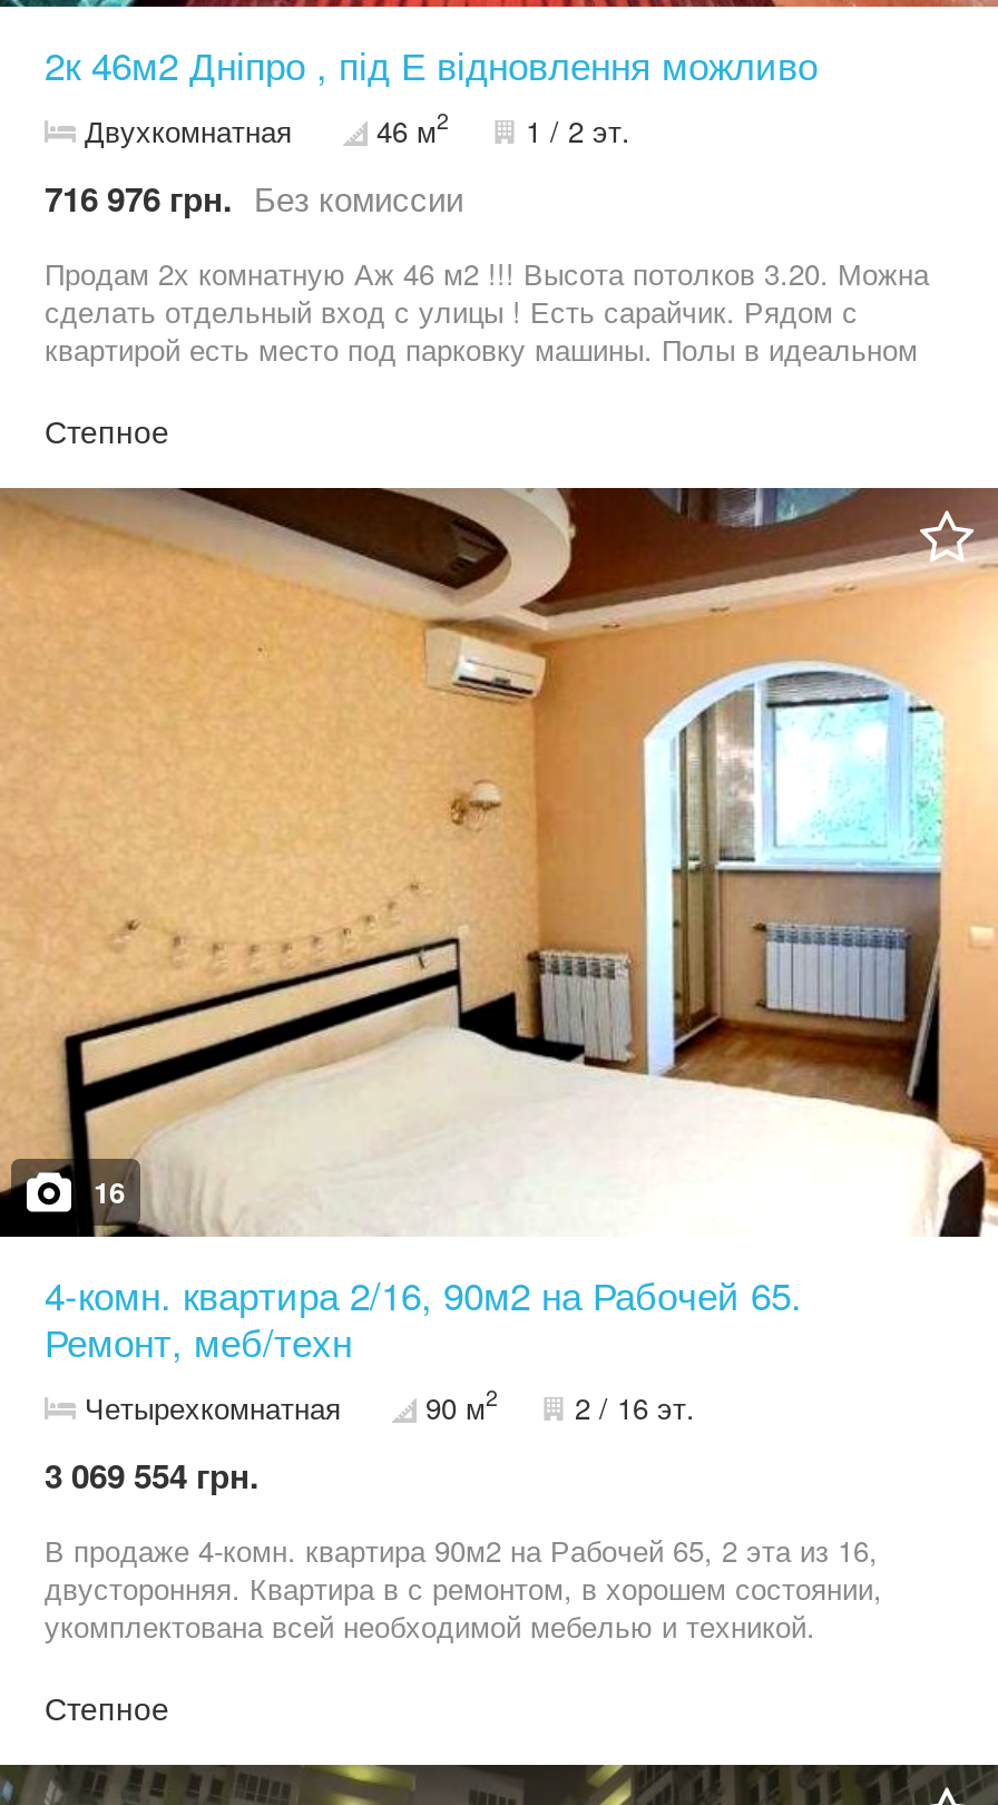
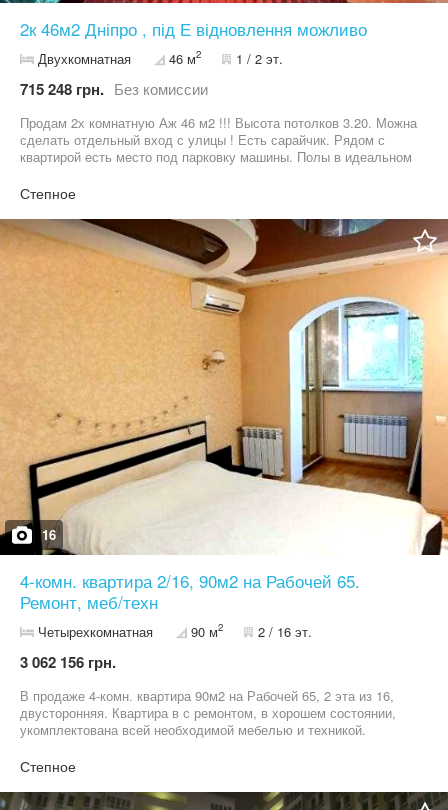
- 716 976 грн. Без комиссии
+ 715 248 грн. Без комиссии

- 3 069 554 грн.
+ 3 062 156 грн.
